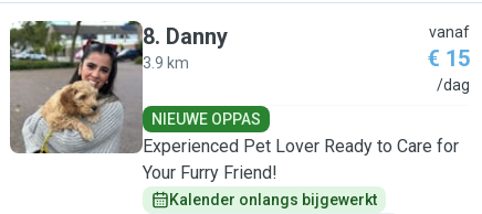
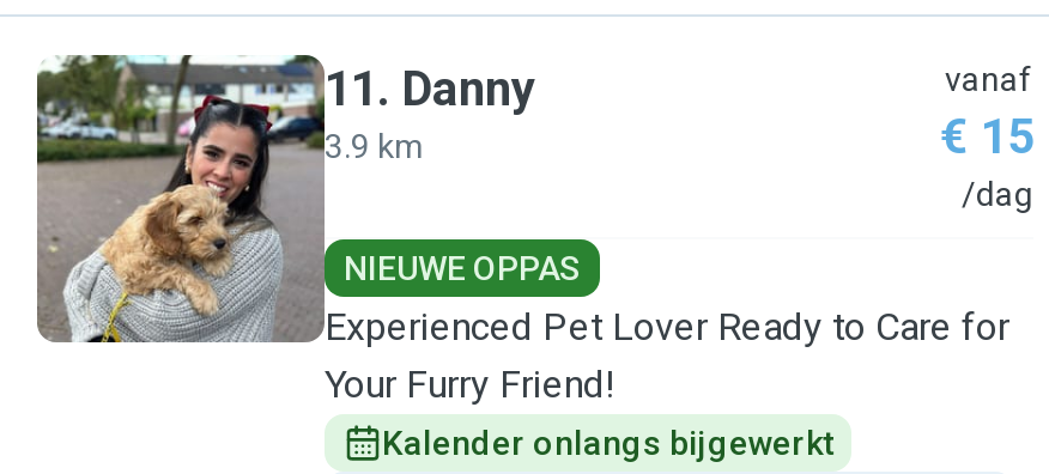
- 8. Danny
+ 11. Danny
